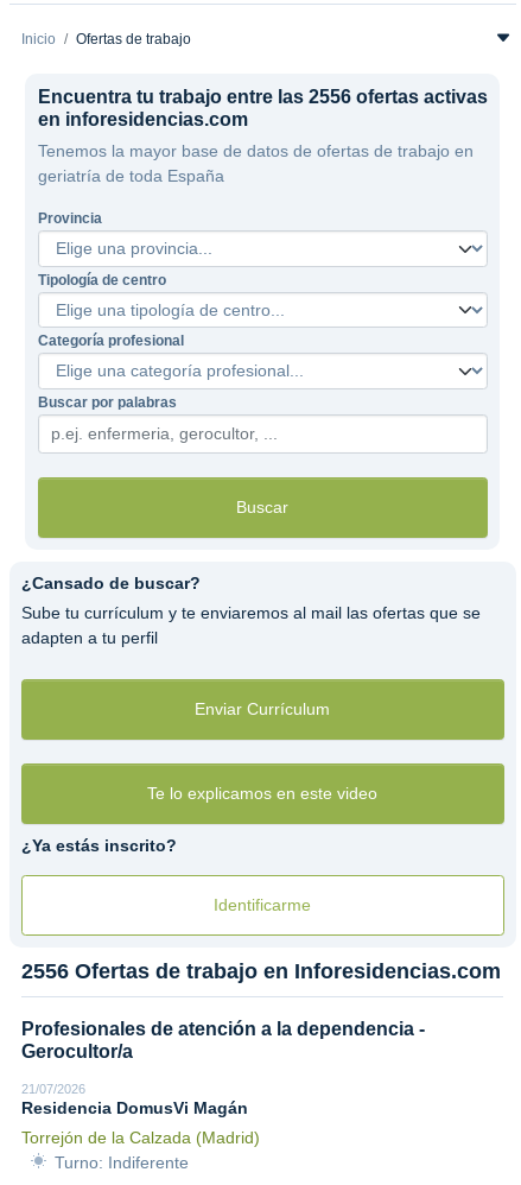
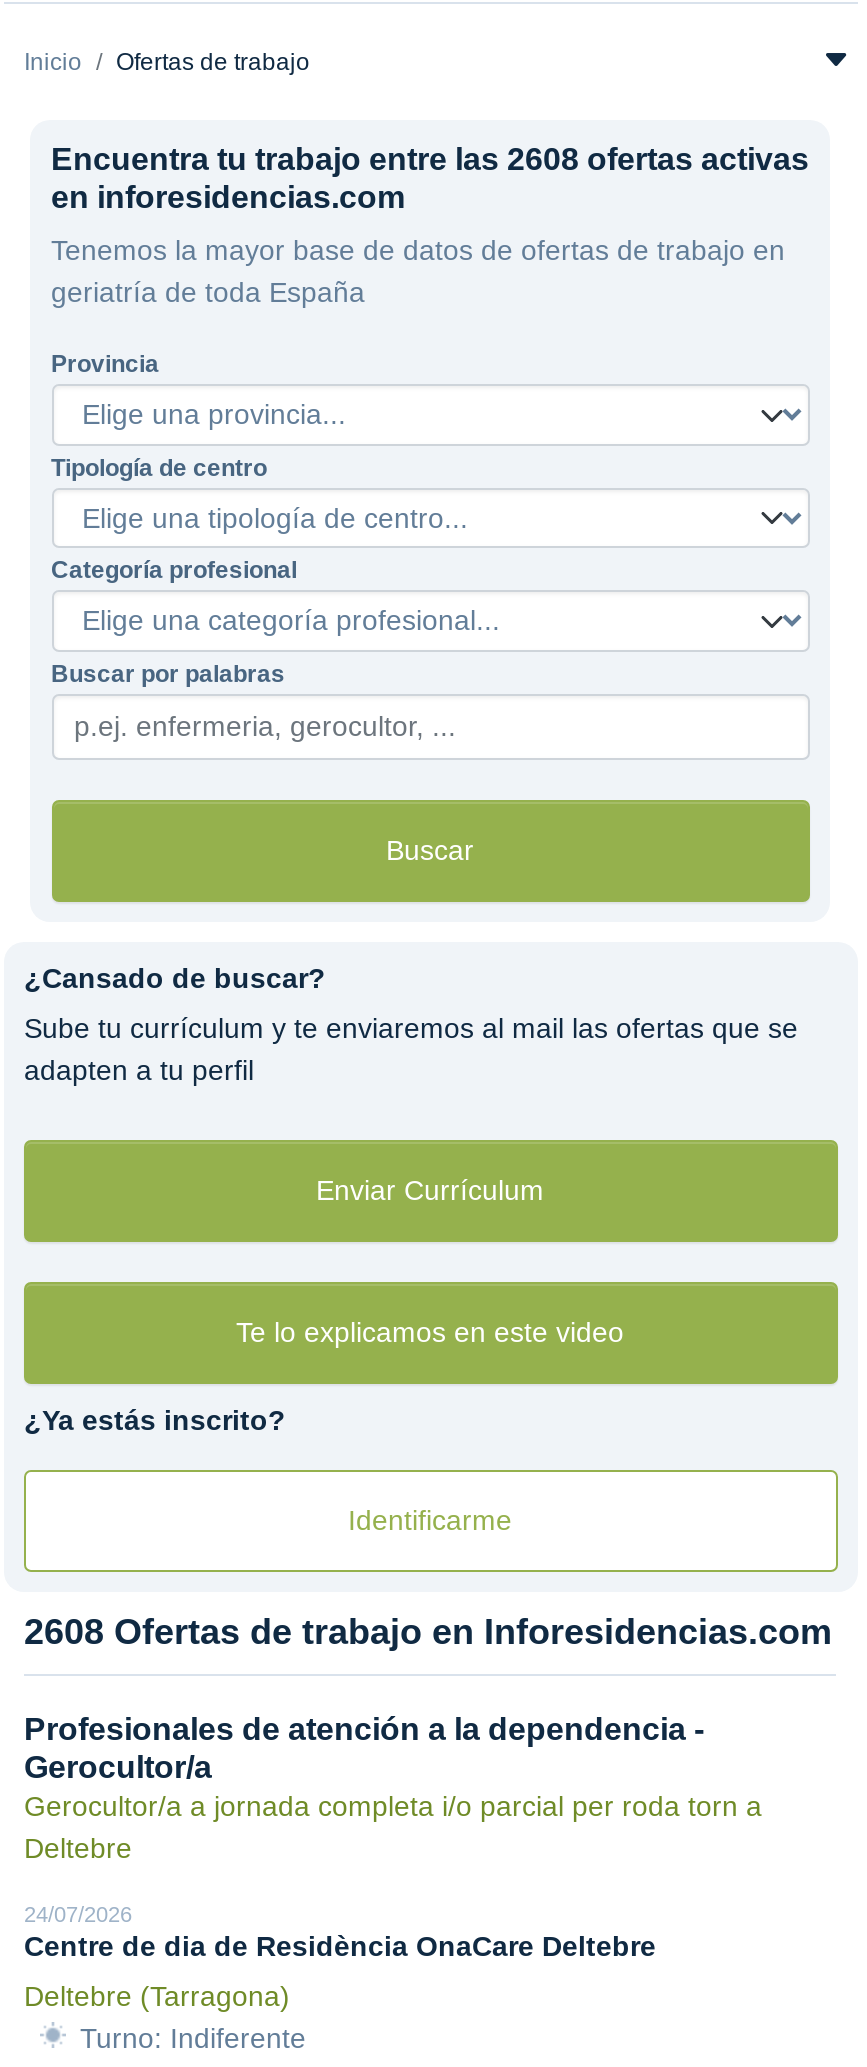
- Encuentra tu trabajo entre las 2556 ofertas activas
+ Encuentra tu trabajo entre las 2608 ofertas activas

- 2556 Ofertas de trabajo en Inforesidencias.com
+ 2608 Ofertas de trabajo en Inforesidencias.com

- 21/07/2026
- Residencia DomusVi Magán
- Torrejón de la Calzada (Madrid)
+ Gerocultor/a a jornada completa i/o parcial per roda torn a
+ Deltebre
+ 24/07/2026
+ Centre de dia de Residència OnaCare Deltebre
+ Deltebre (Tarragona)
